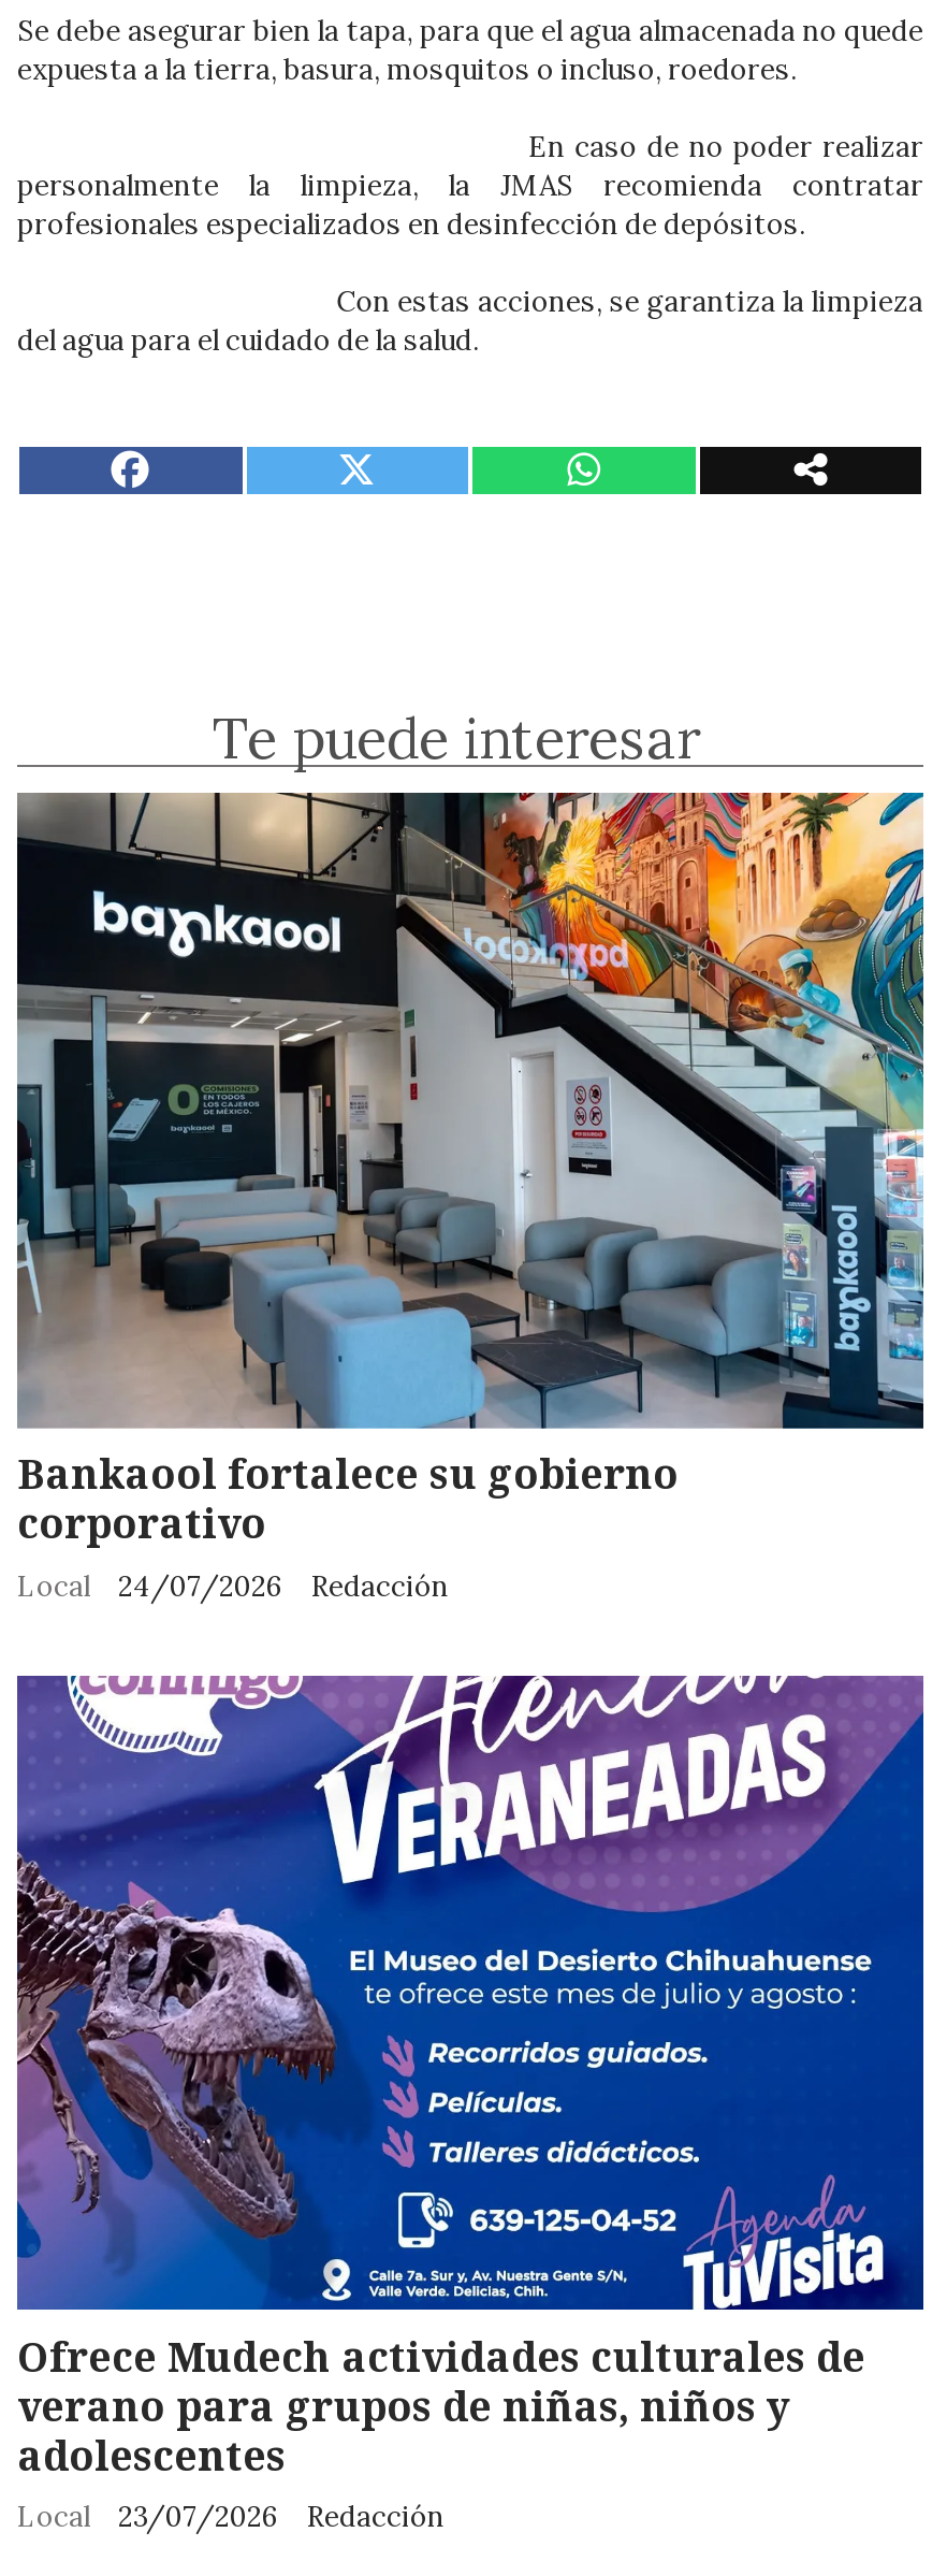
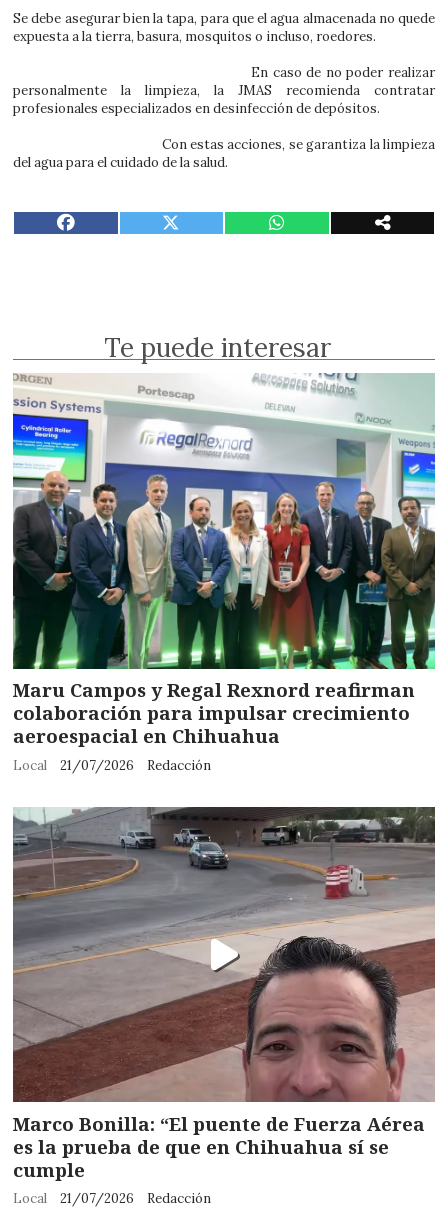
- [image]
- Bankaool fortalece su gobierno
- corporativo
+ [image]
+ Maru Campos y Regal Rexnord reafirman
+ colaboración para impulsar crecimiento
+ aeroespacial en Chihuahua

- Local 24/07/2026 Redacción
+ Local 21/07/2026 Redacción

- [image]
- Ofrece Mudech actividades culturales de
- verano para grupos de niñas, niños y
- adolescentes
+ [image]
+ Marco Bonilla: “El puente de Fuerza Aérea
+ es la prueba de que en Chihuahua sí se
+ cumple

- Local 23/07/2026 Redacción
+ Local 21/07/2026 Redacción
